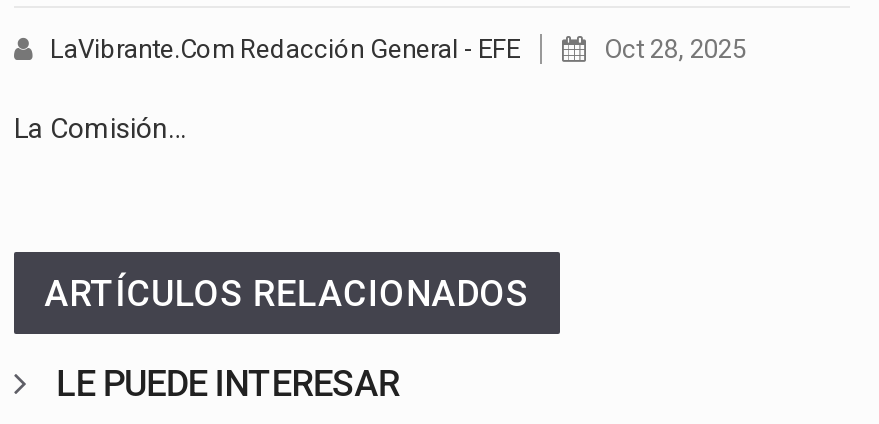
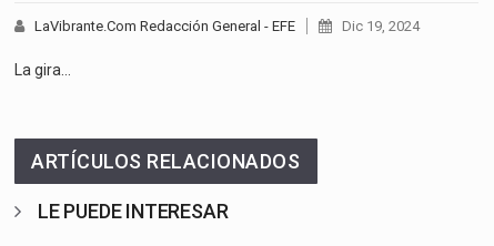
- Oct 28, 2025
+ Dic 19, 2024

- La Comisión…
+ La gira…
